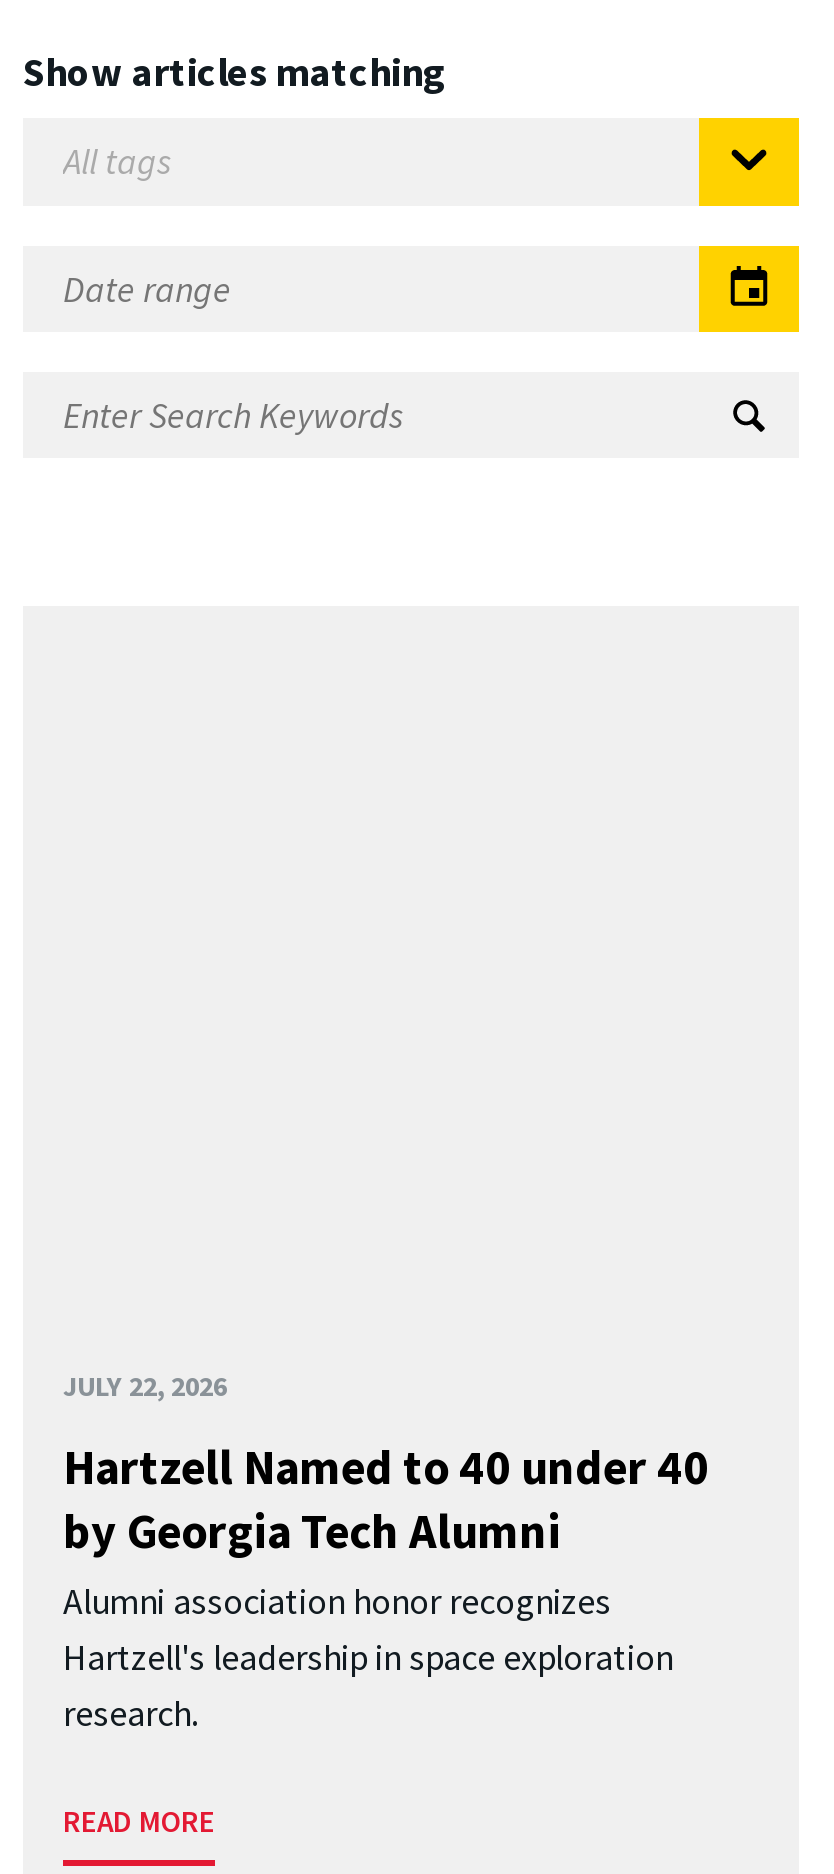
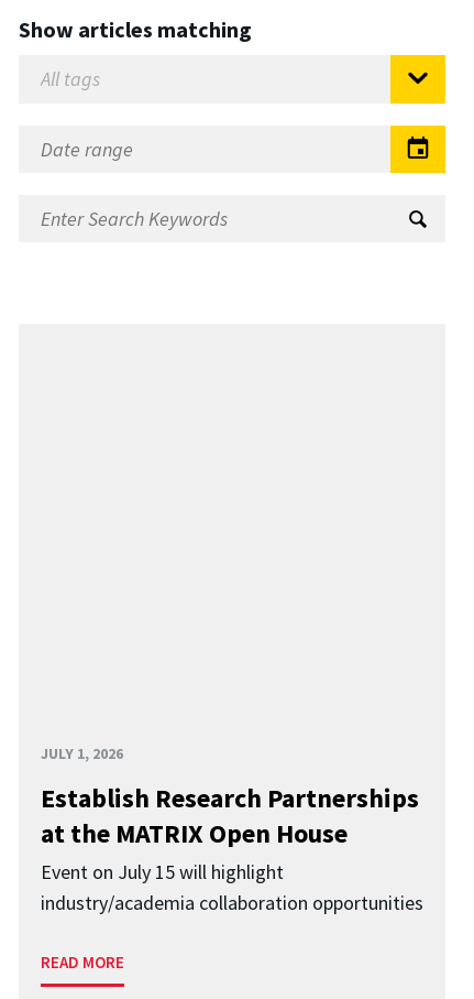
- JULY 22, 2026
+ JULY 1, 2026

- Hartzell Named to 40 under 40
- by Georgia Tech Alumni
- Alumni association honor recognizes
- Hartzell's leadership in space exploration
- research.
+ Establish Research Partnerships
+ at the MATRIX Open House
+ Event on July 15 will highlight
+ industry/academia collaboration opportunities
